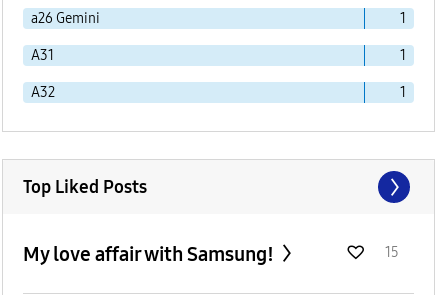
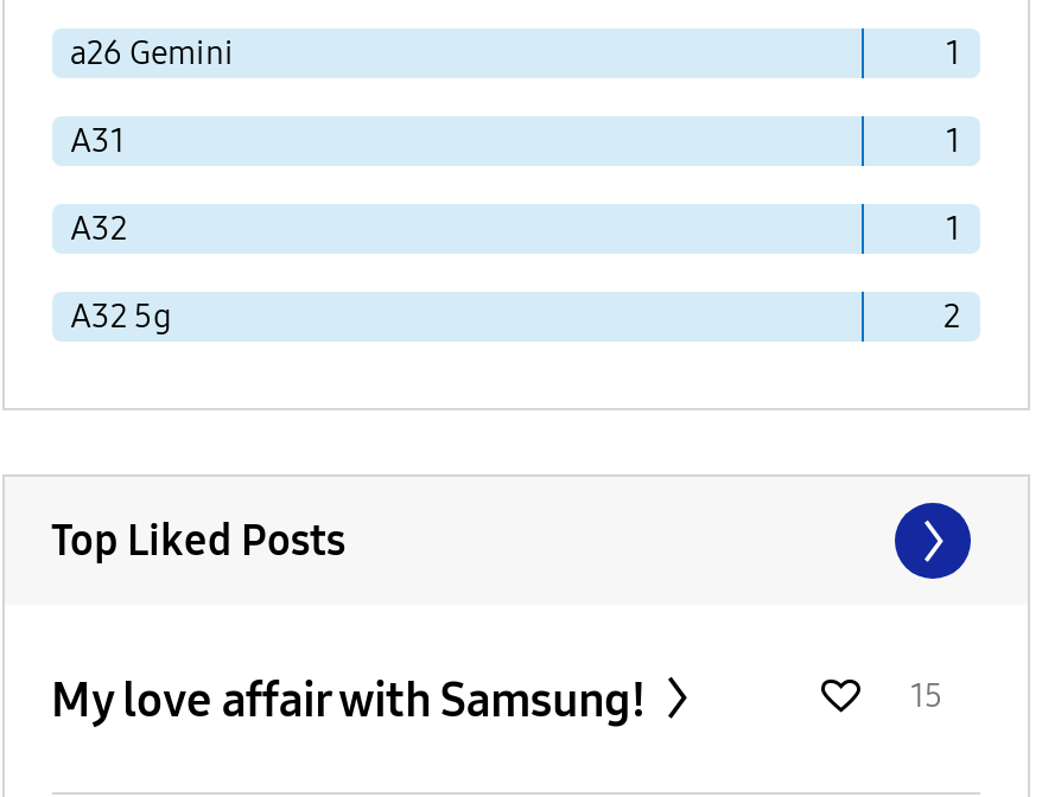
+ A32 5g
+ 2
